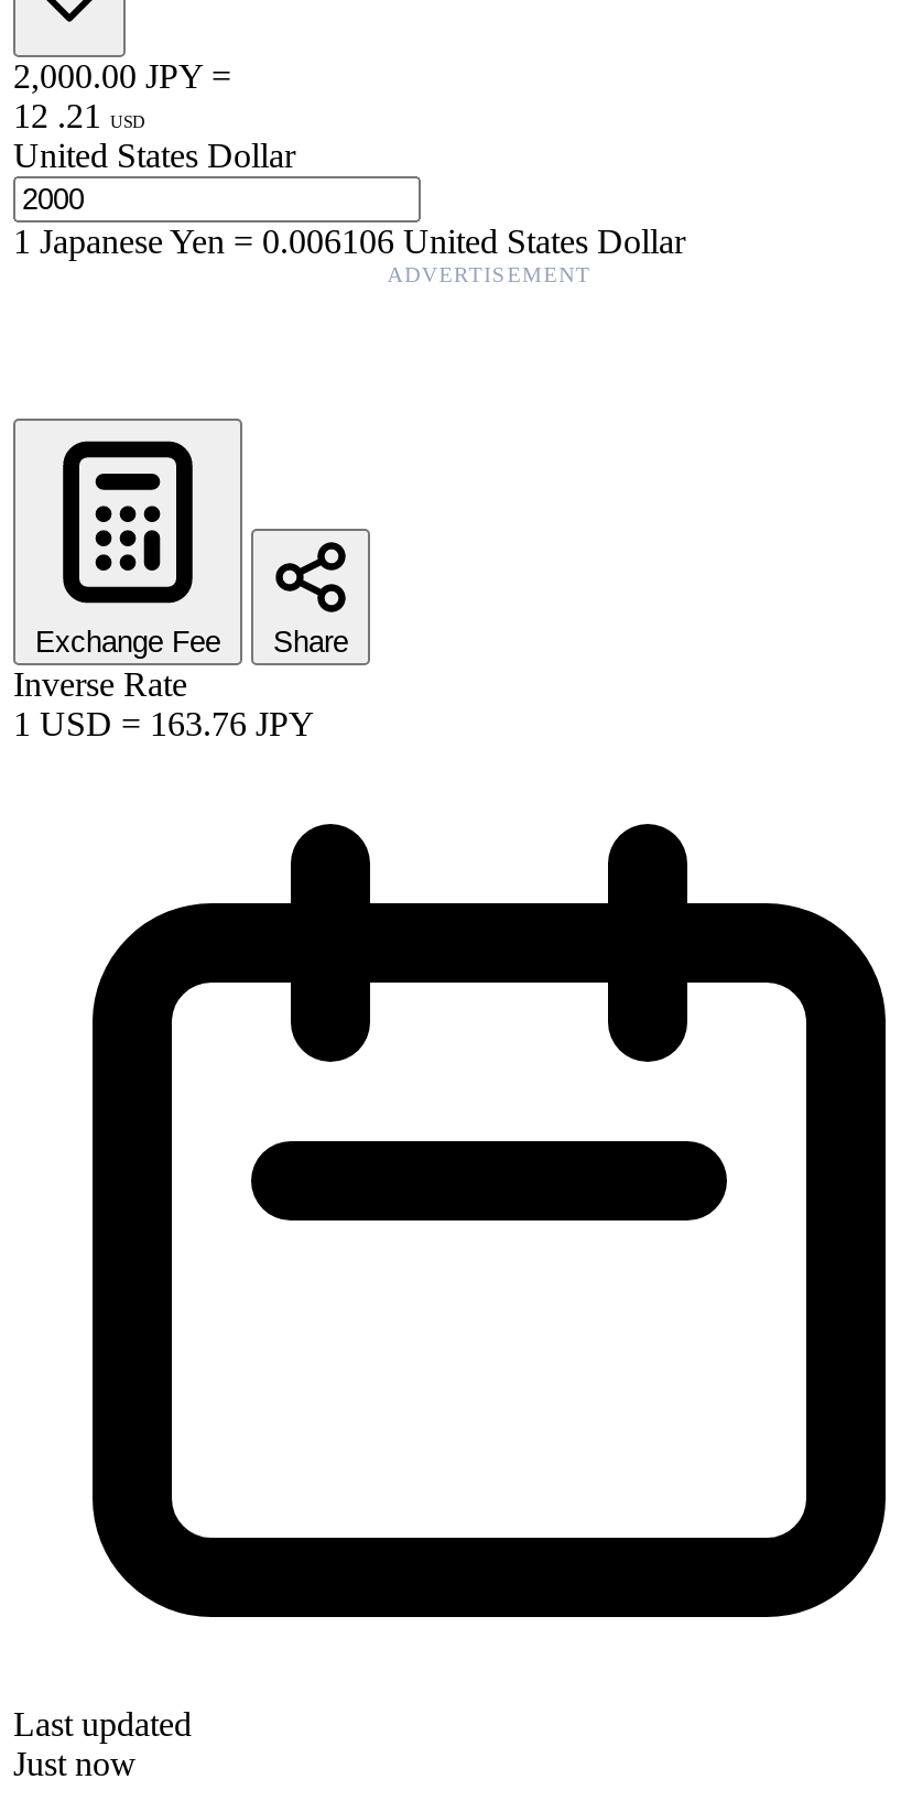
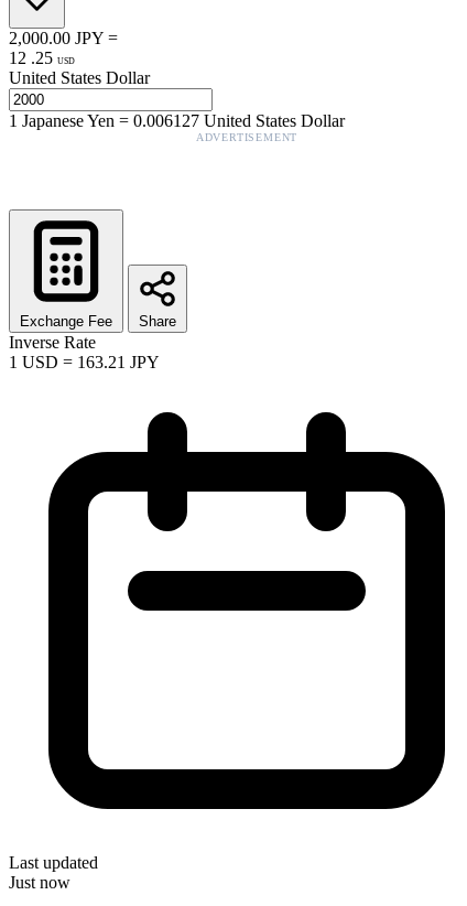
- 12 . 21 USD
+ 12 . 25 USD

- 1Japanese Yen=0.006106 United States Dollar
+ 1Japanese Yen=0.006127 United States Dollar

- 1 USD = 163.76 JPY
+ 1 USD = 163.21 JPY
